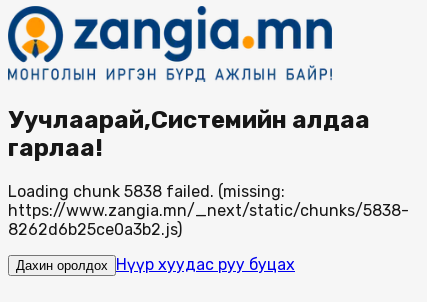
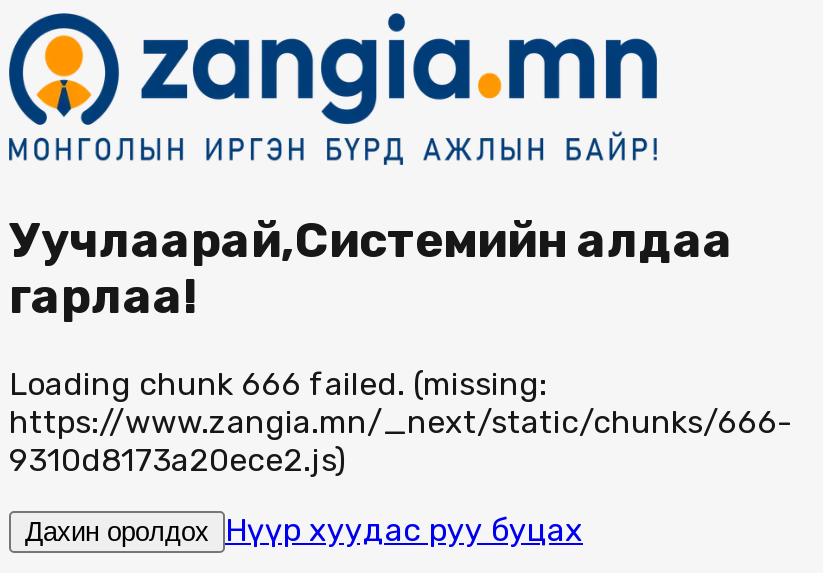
- Loading chunk 5838 failed. (missing:
- https://www.zangia.mn/_next/static/chunks/5838-
- 8262d6b25ce0a3b2.js)
+ Loading chunk 666 failed. (missing:
+ https://www.zangia.mn/_next/static/chunks/666-
+ 9310d8173a20ece2.js)
